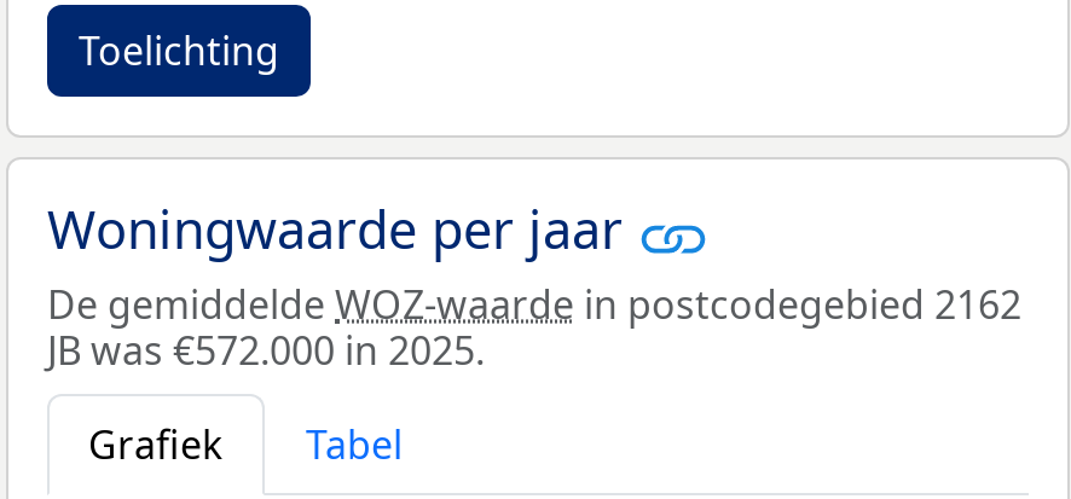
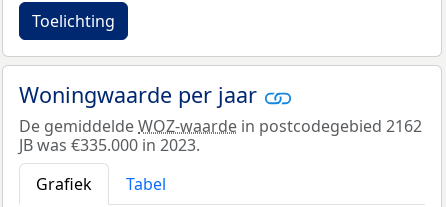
- JB was €572.000 in 2025.
+ JB was €335.000 in 2023.
